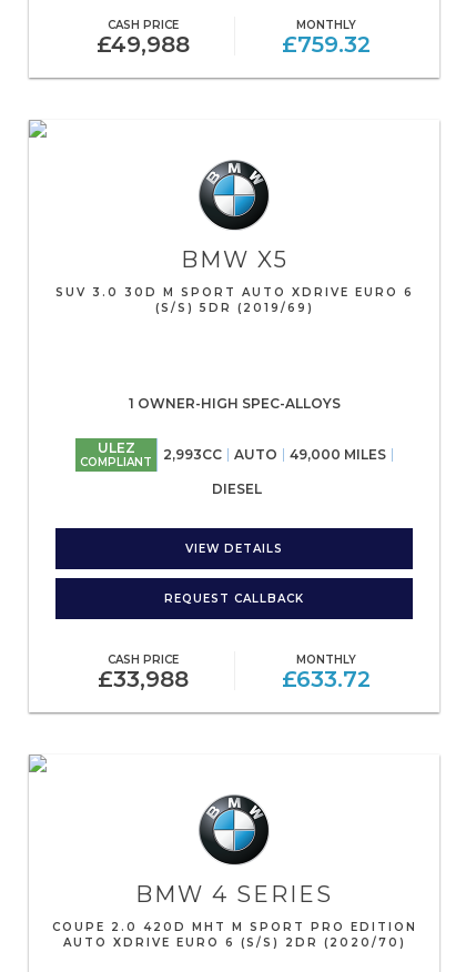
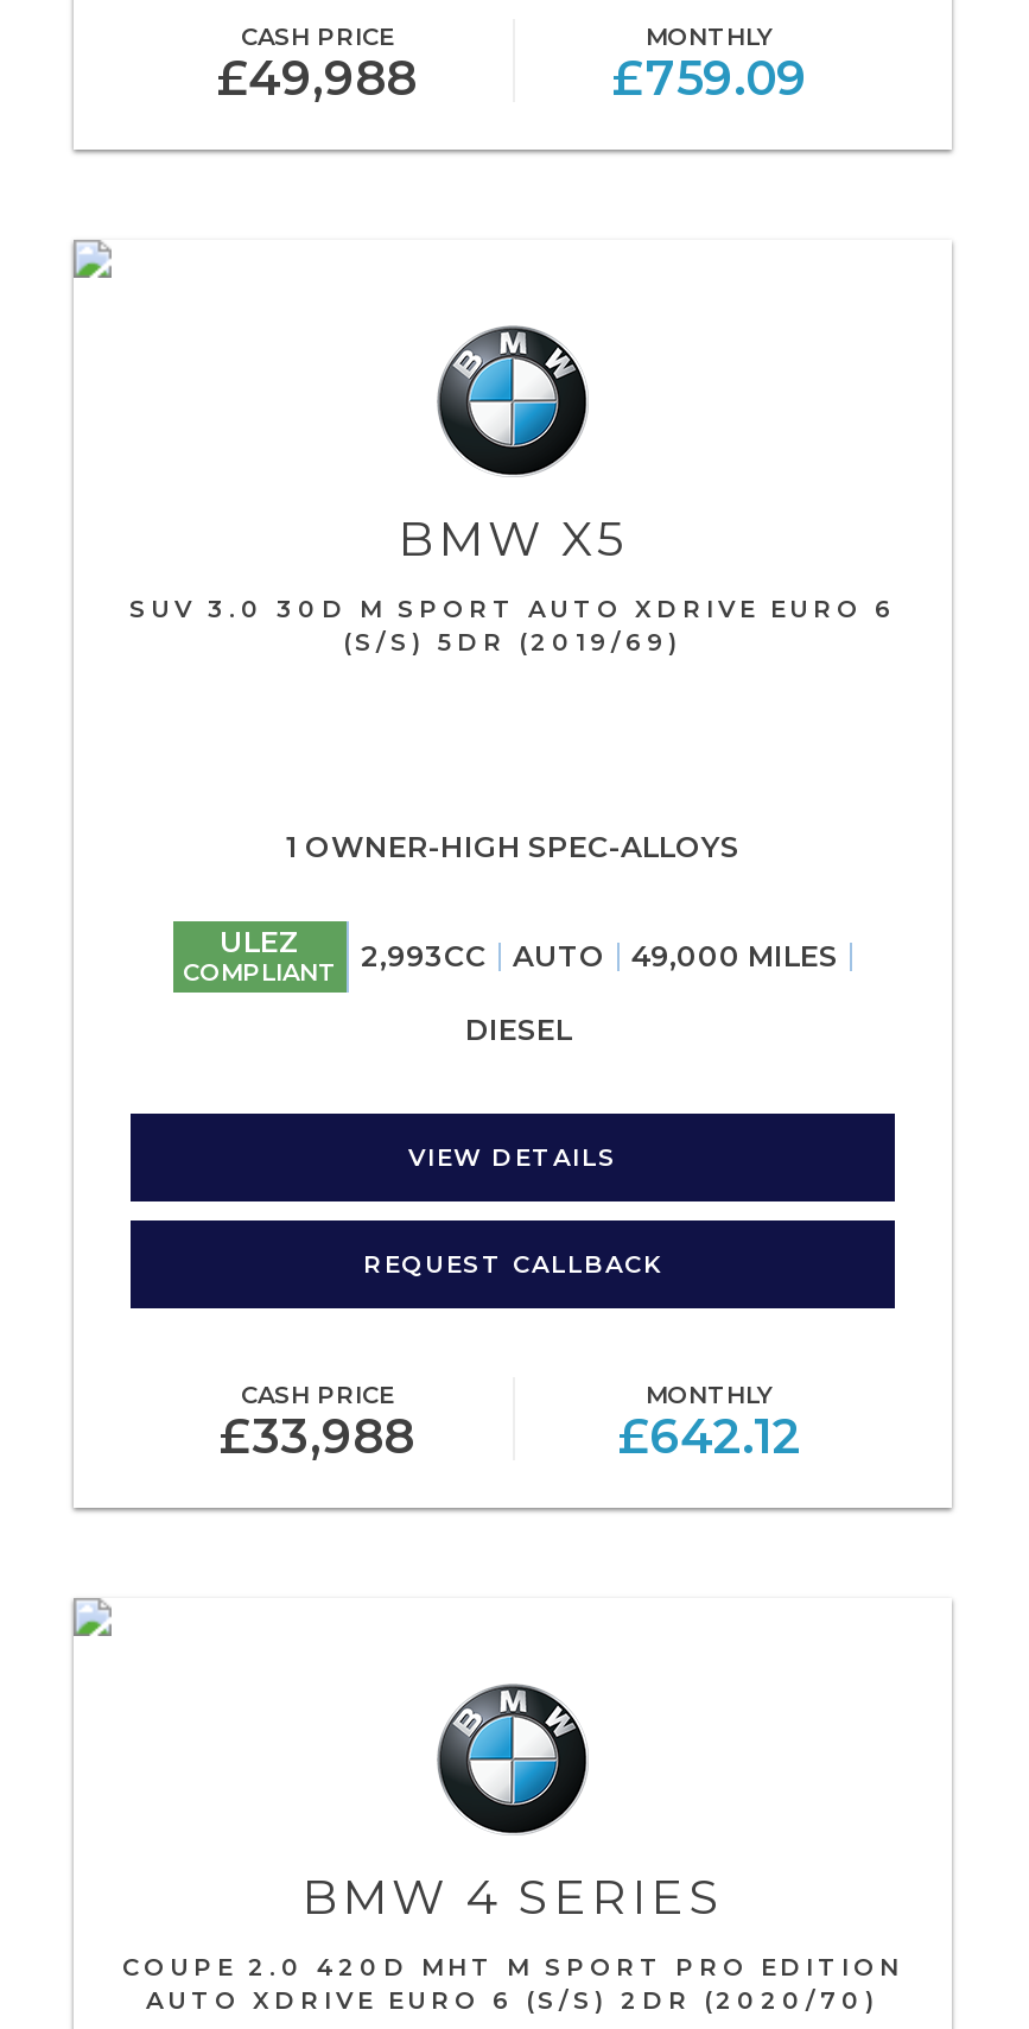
- £759.32
+ £759.09

- £633.72
+ £642.12
